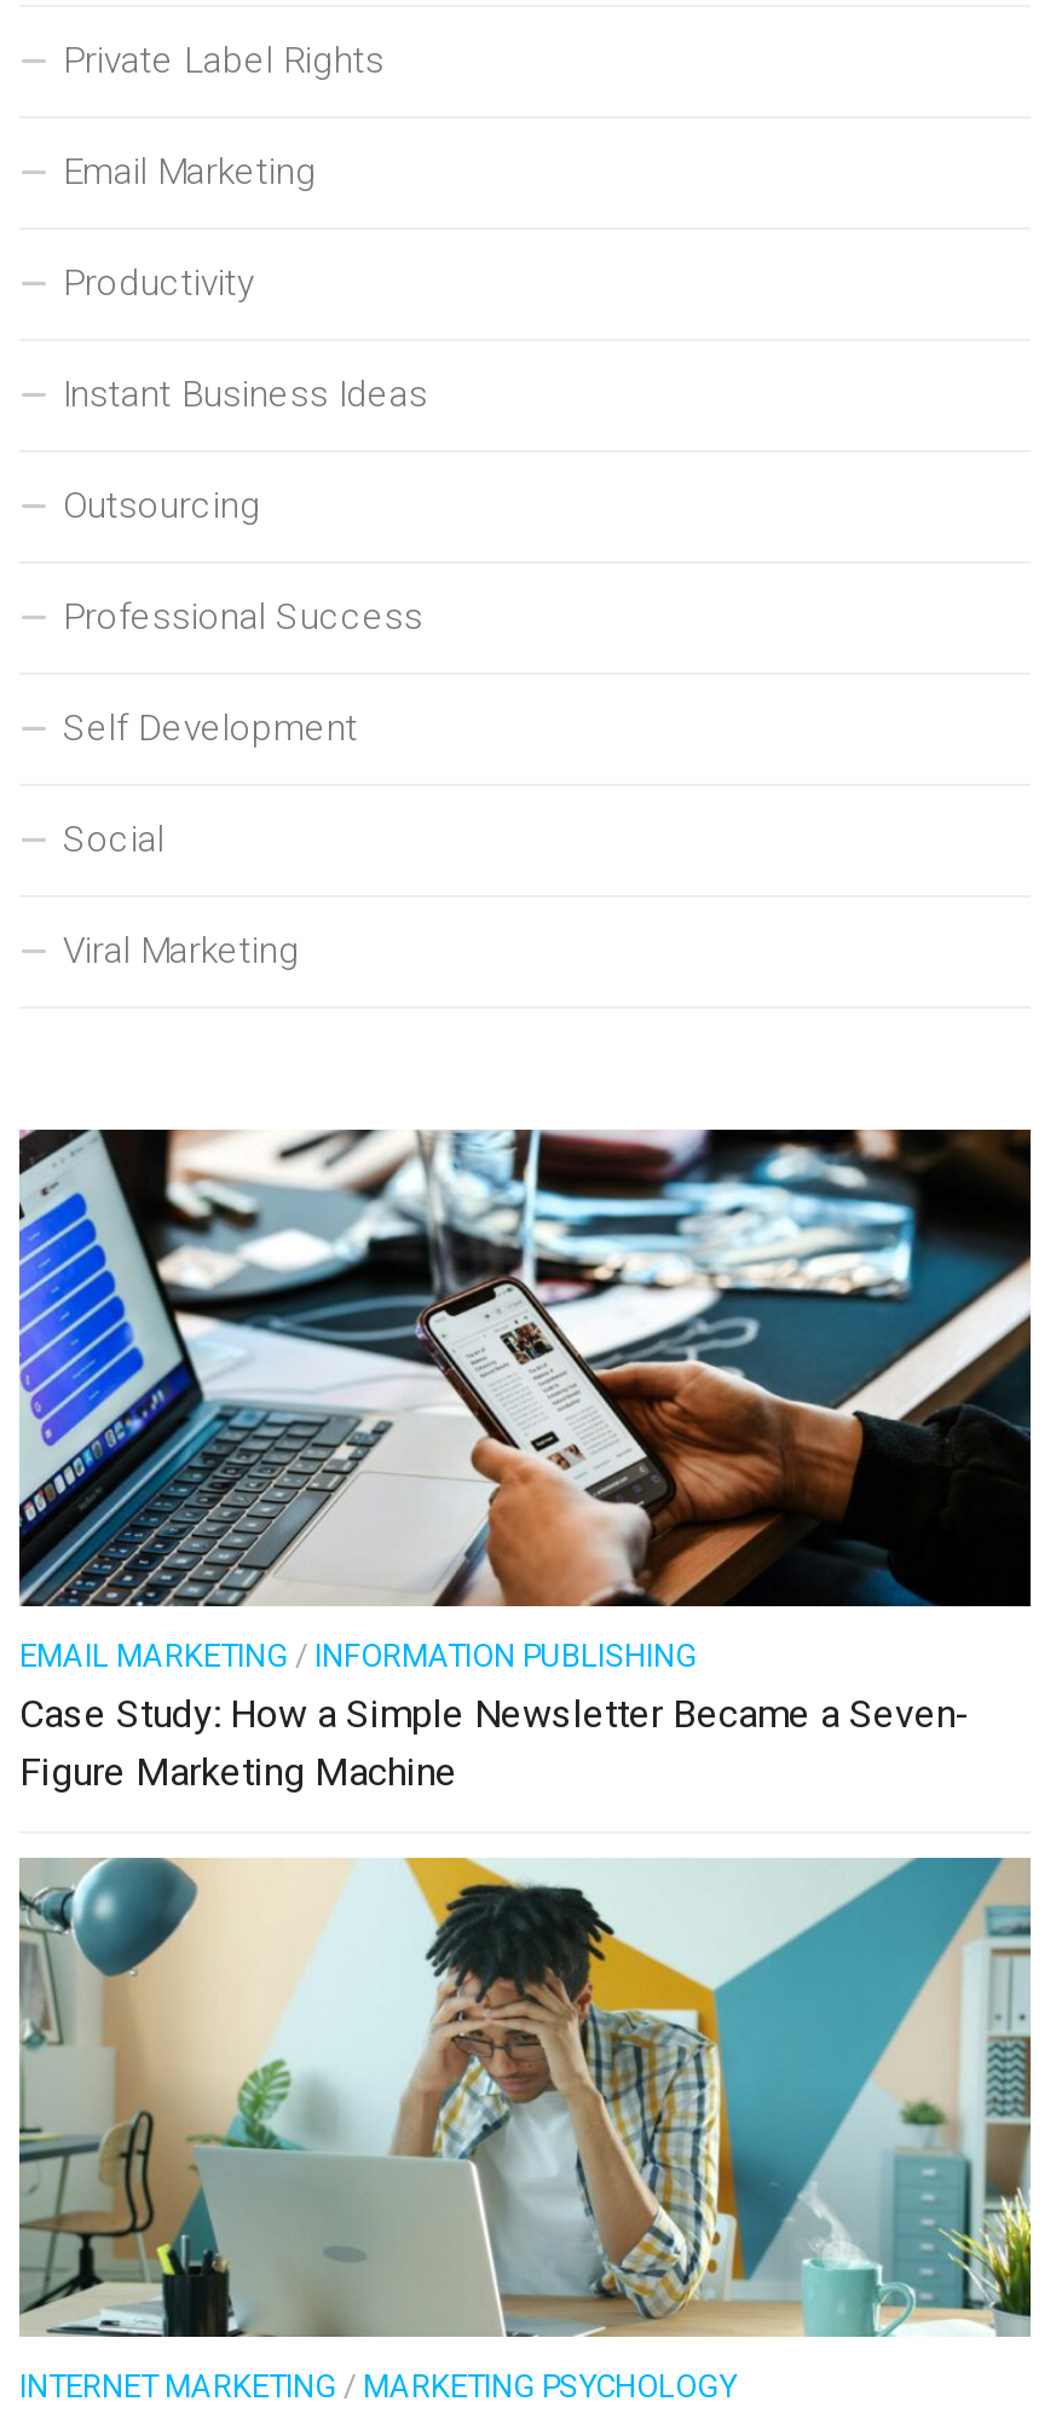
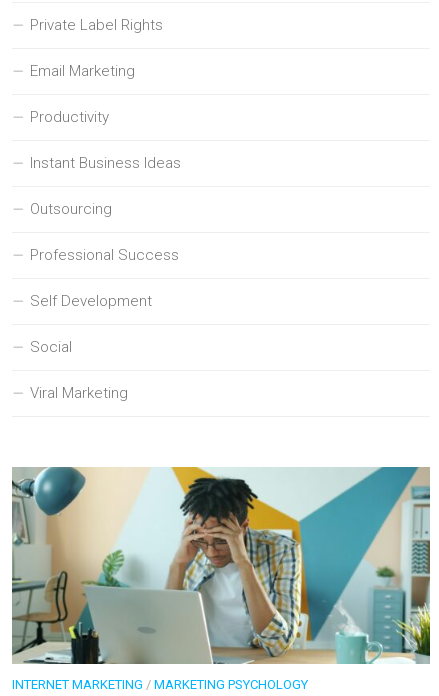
- [image]
- EMAIL MARKETING / INFORMATION PUBLISHING
- Case Study: How a Simple Newsletter Became a Seven-
- Figure Marketing Machine
